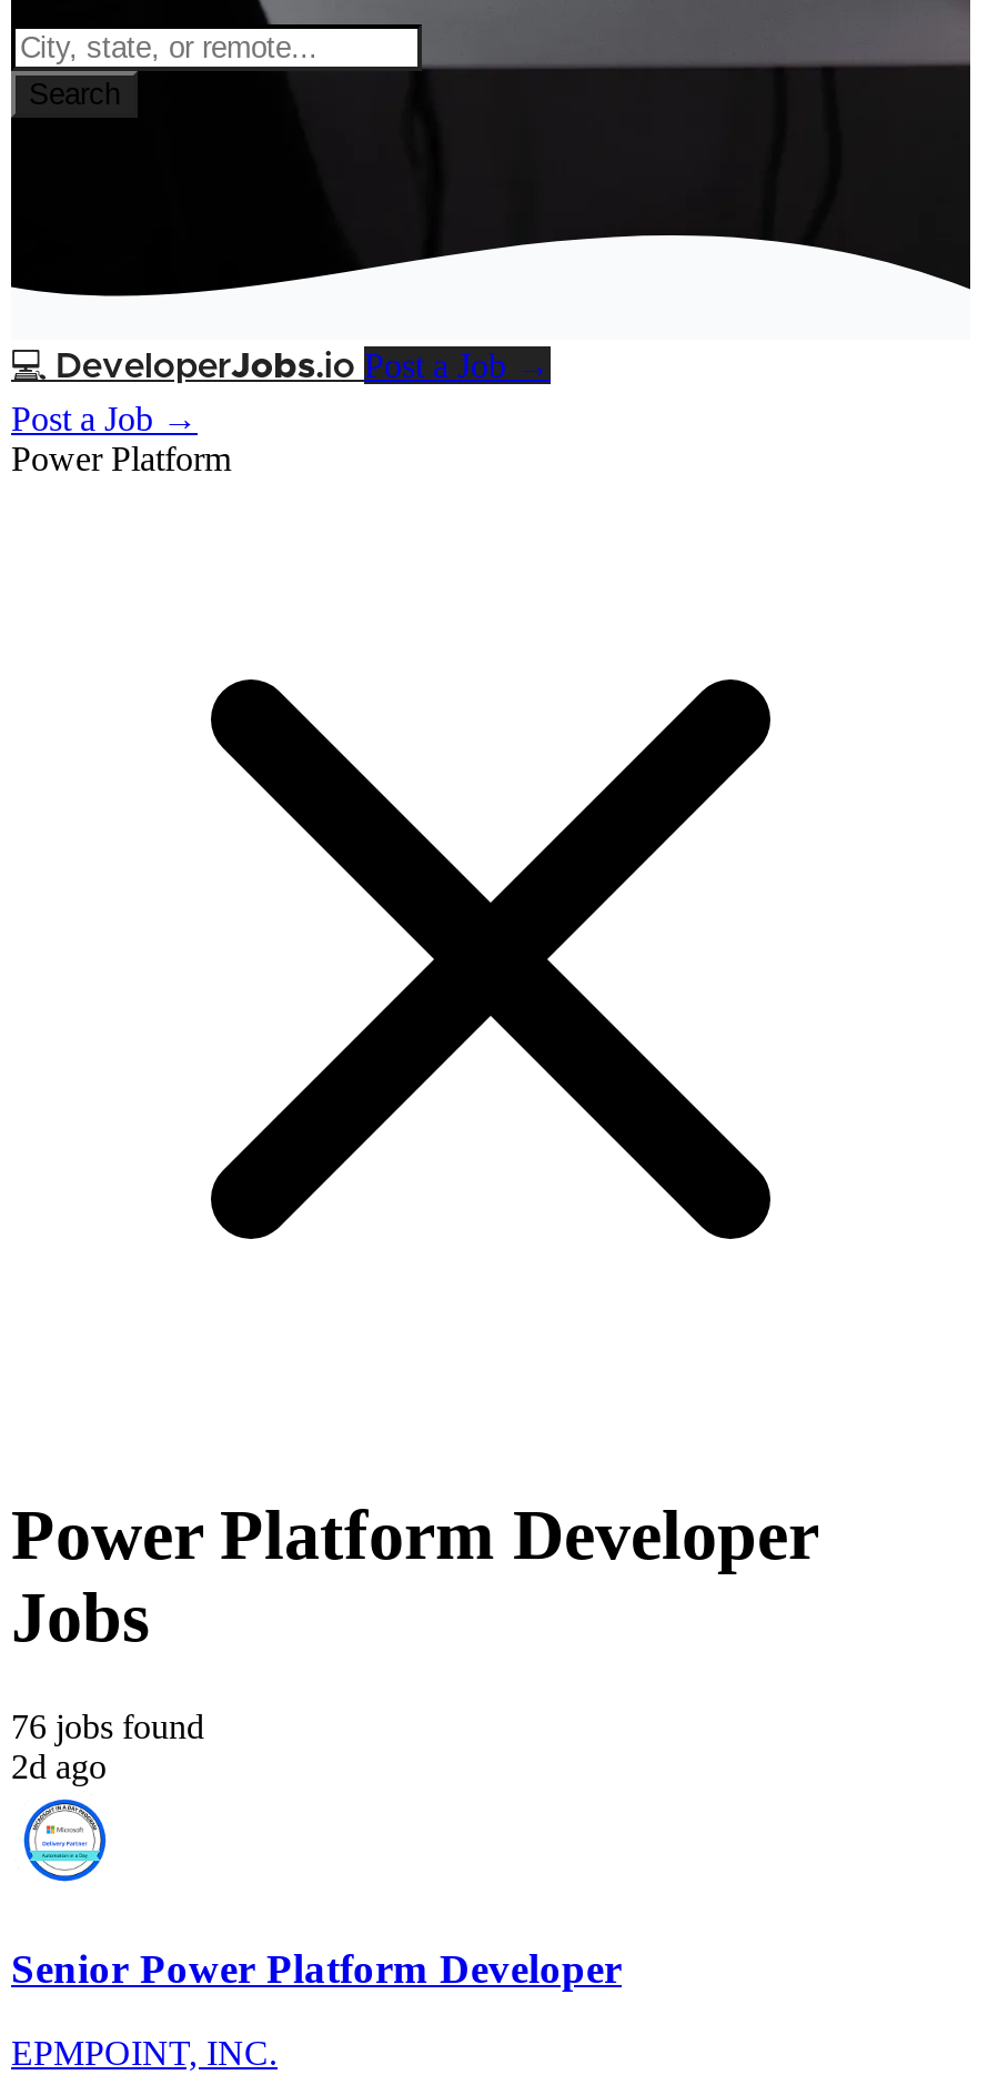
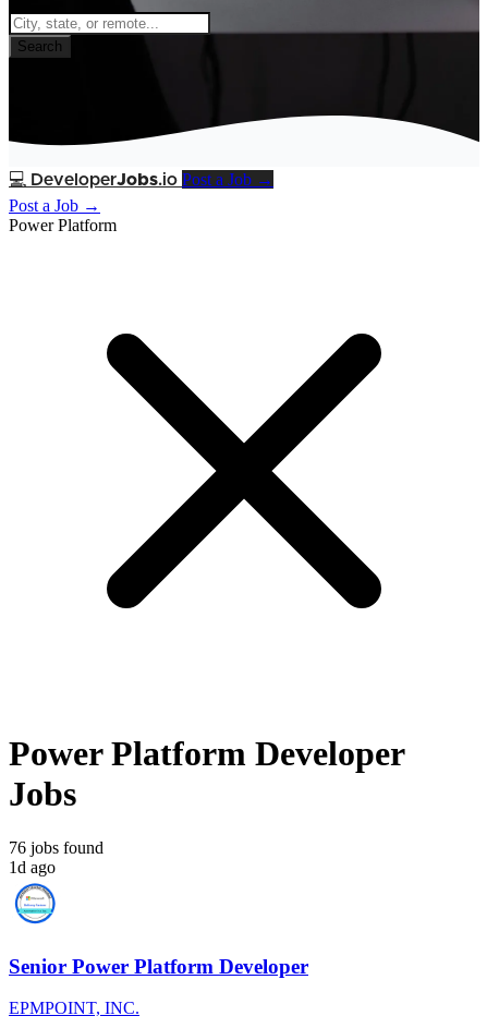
- 2d ago
+ 1d ago
